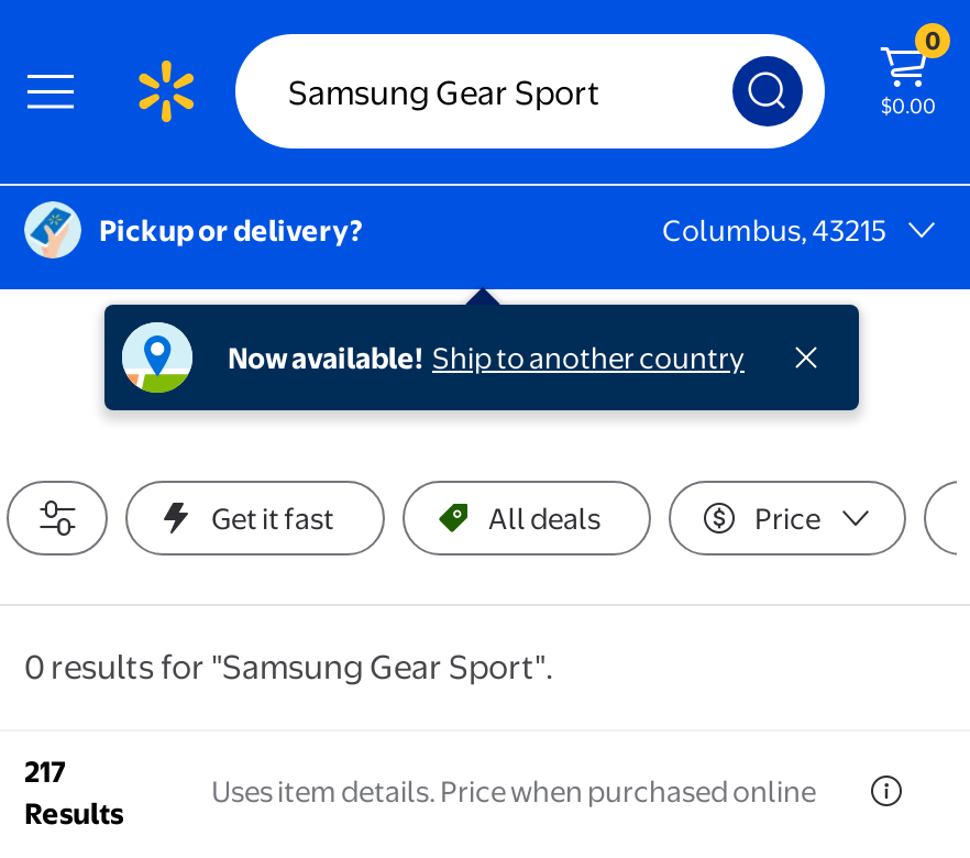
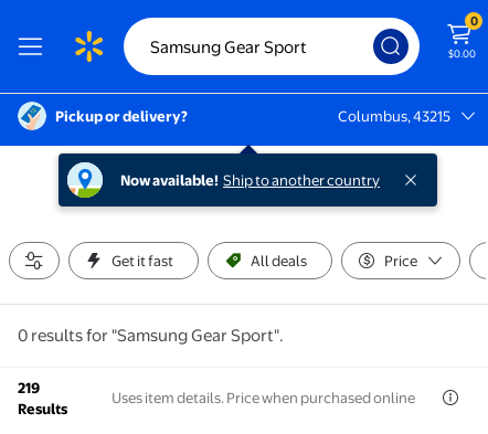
- 217
+ 219
